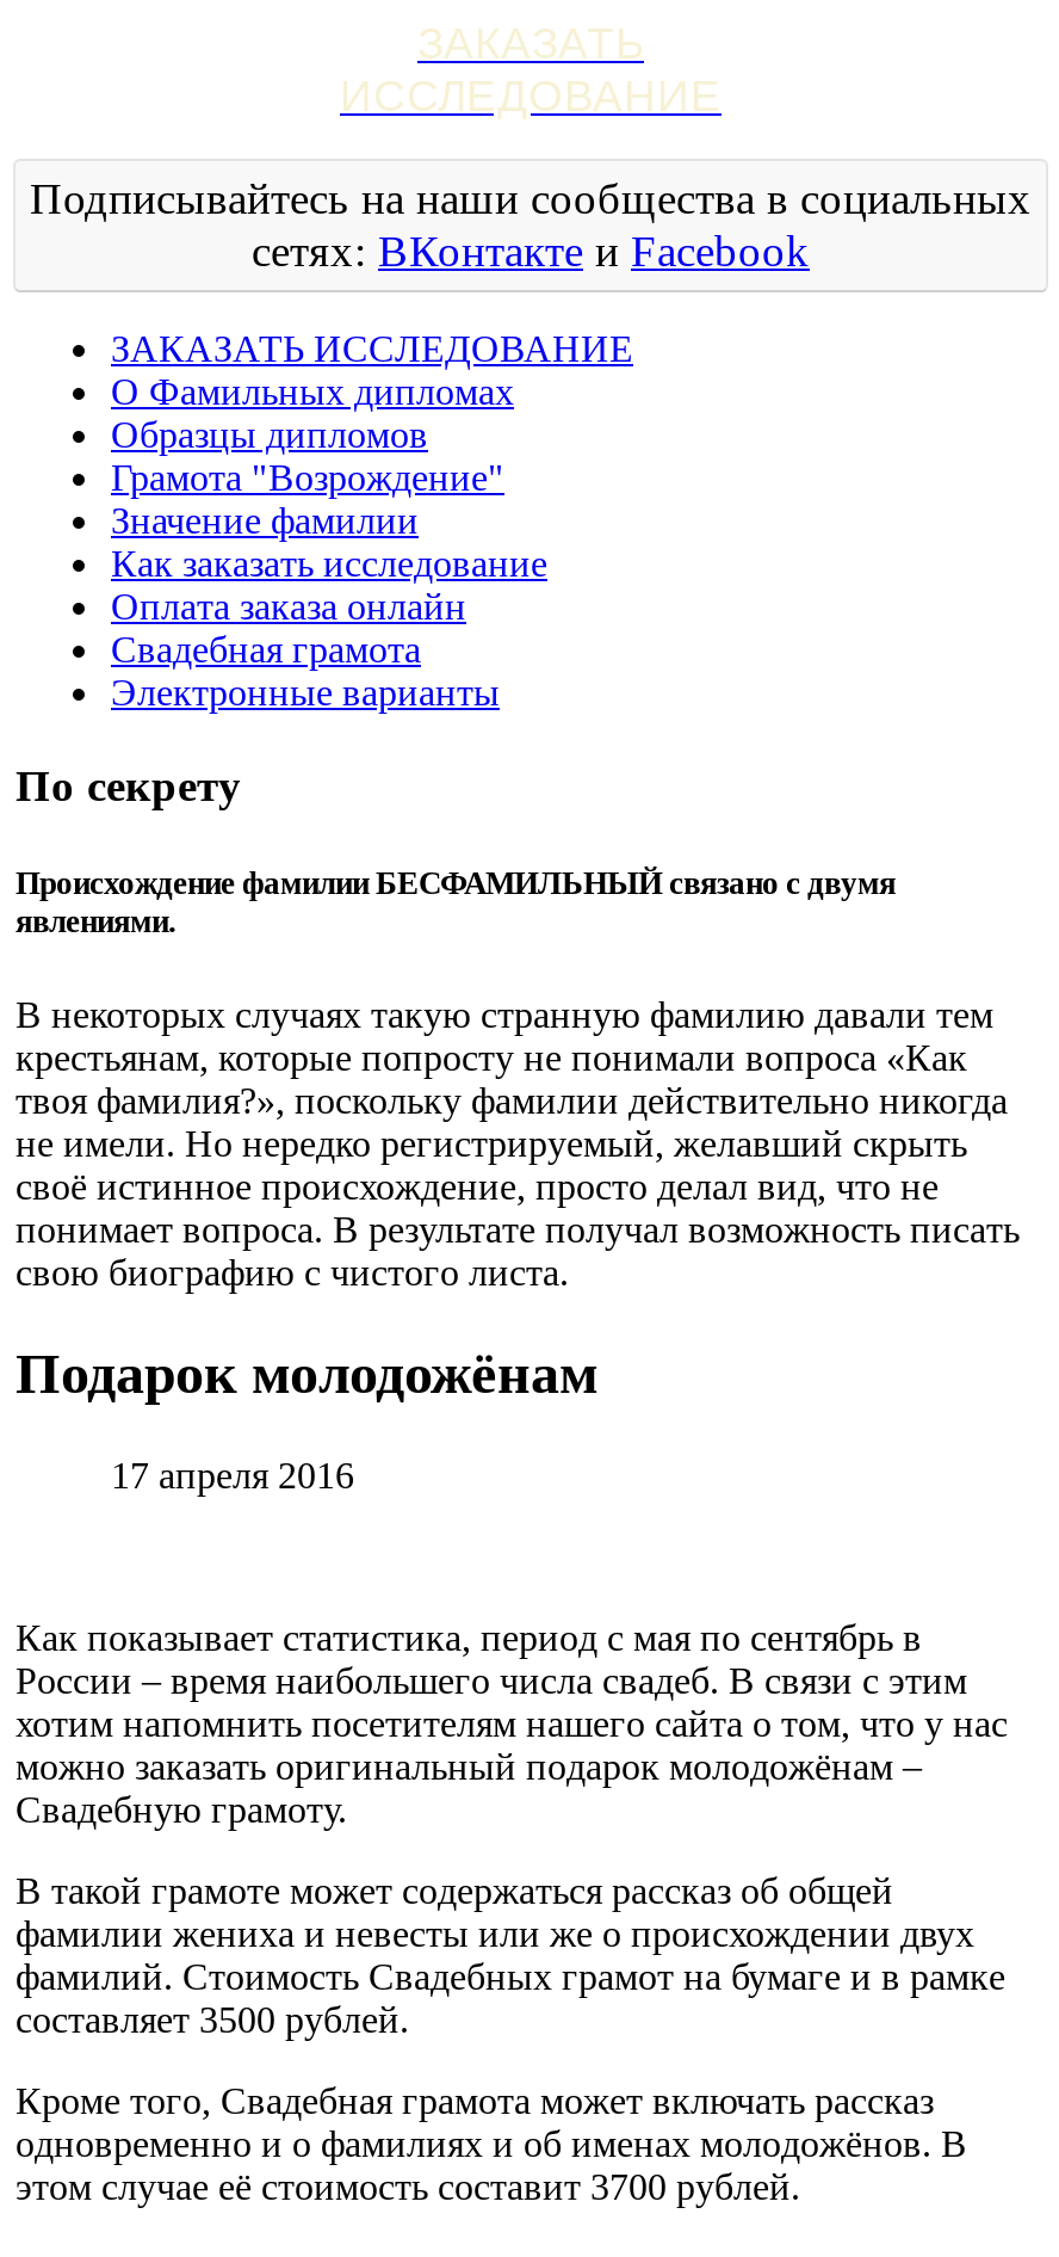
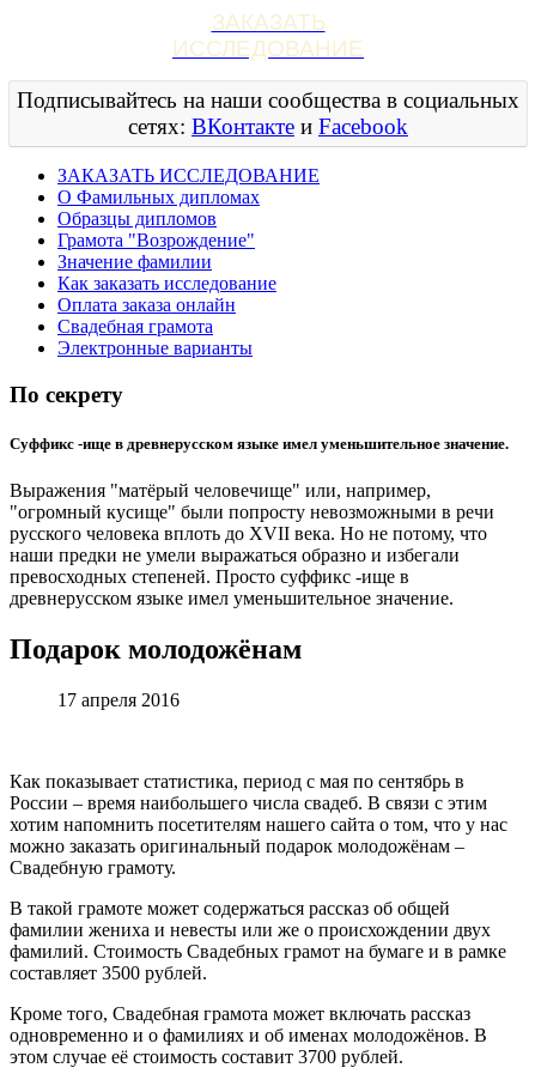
- Происхождение фамилии БЕСФАМИЛЬНЫЙ связано с двумя
- явлениями.
+ Суффикс -ище в древнерусском языке имел уменьшительное значение.

- В некоторых случаях такую странную фамилию давали тем
- крестьянам, которые попросту не понимали вопроса «Как
- твоя фамилия?», поскольку фамилии действительно никогда
- не имели. Но нередко регистрируемый, желавший скрыть
- своё истинное происхождение, просто делал вид, что не
- понимает вопроса. В результате получал возможность писать
- свою биографию с чистого листа.
+ Выражения "матёрый человечище" или, например,
+ "огромный кусище" были попросту невозможными в речи
+ русского человека вплоть до XVII века. Но не потому, что
+ наши предки не умели выражаться образно и избегали
+ превосходных степеней. Просто суффикс -ище в
+ древнерусском языке имел уменьшительное значение.
